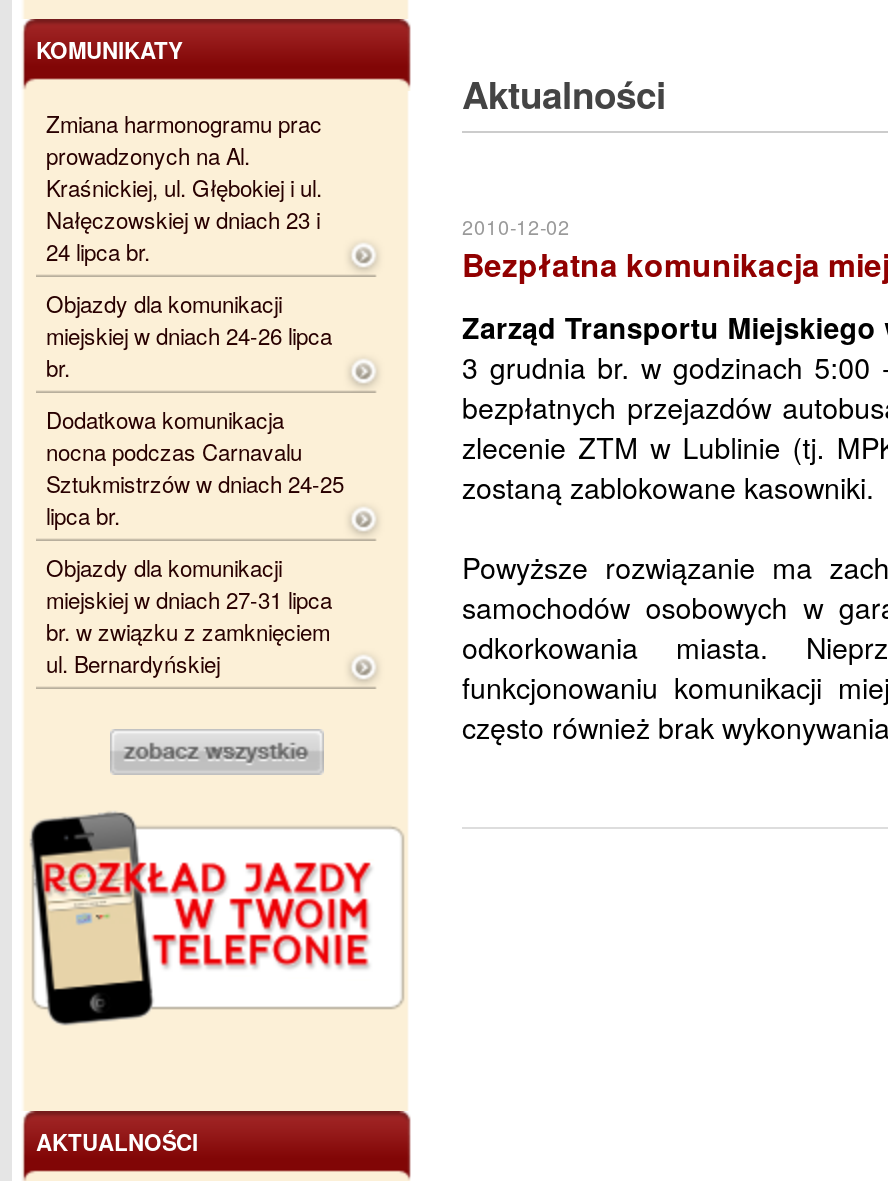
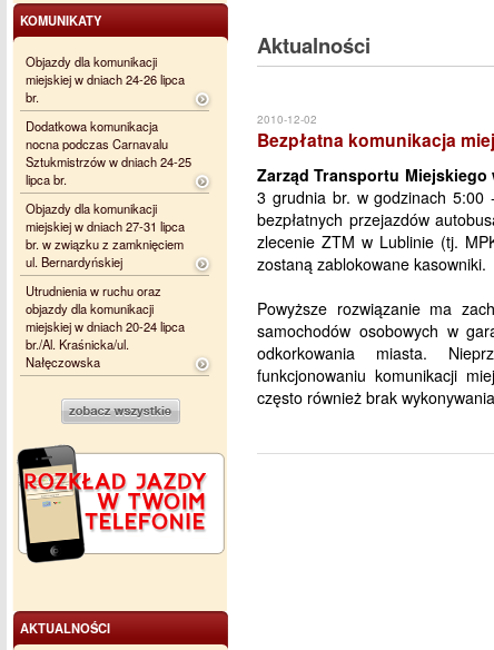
- Zmiana harmonogramu prac
- prowadzonych na Al.
- Kraśnickiej, ul. Głębokiej i ul.
- Nałęczowskiej w dniach 23 i
- 24 lipca br.

moved up: Objazdy dla komunikacji | miejskiej w dniach 24-26 lipca | br. | ... | br. w związku z zamknięciem | ul. Bernardyńskiej

+ Utrudnienia w ruchu oraz
+ objazdy dla komunikacji
+ miejskiej w dniach 20-24 lipca
+ br./Al. Kraśnicka/ul.
+ Nałęczowska
